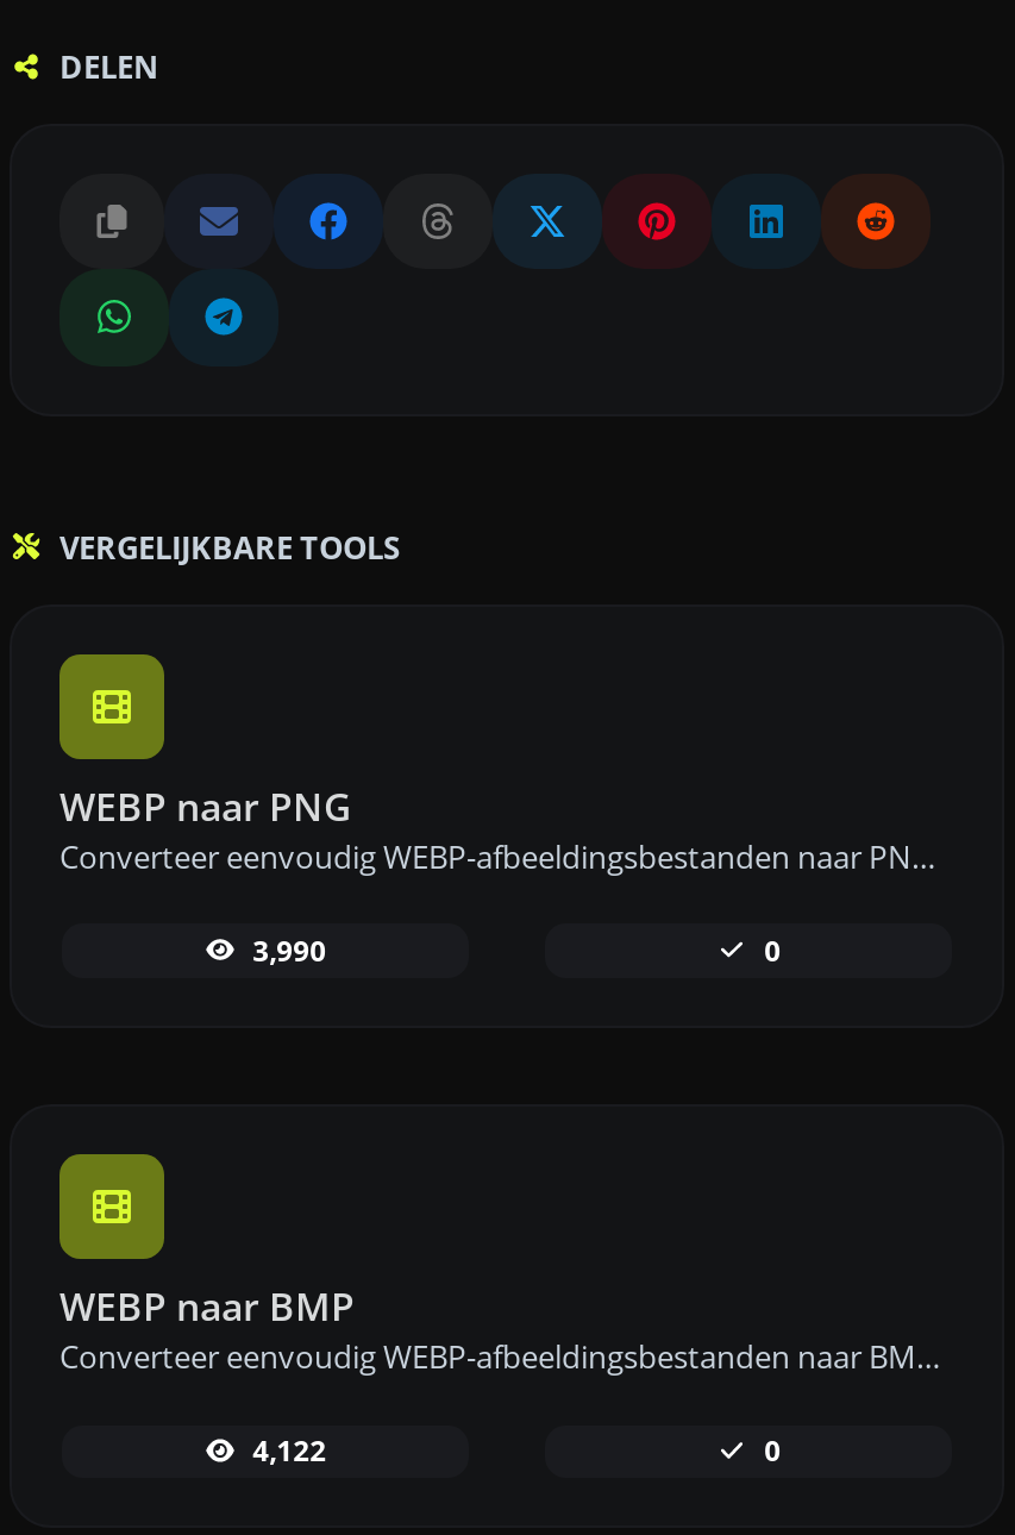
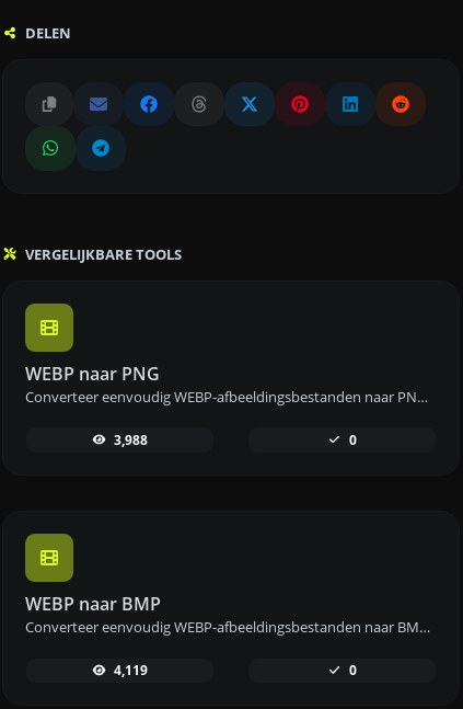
- 3,990
+ 3,988

- 4,122
+ 4,119
